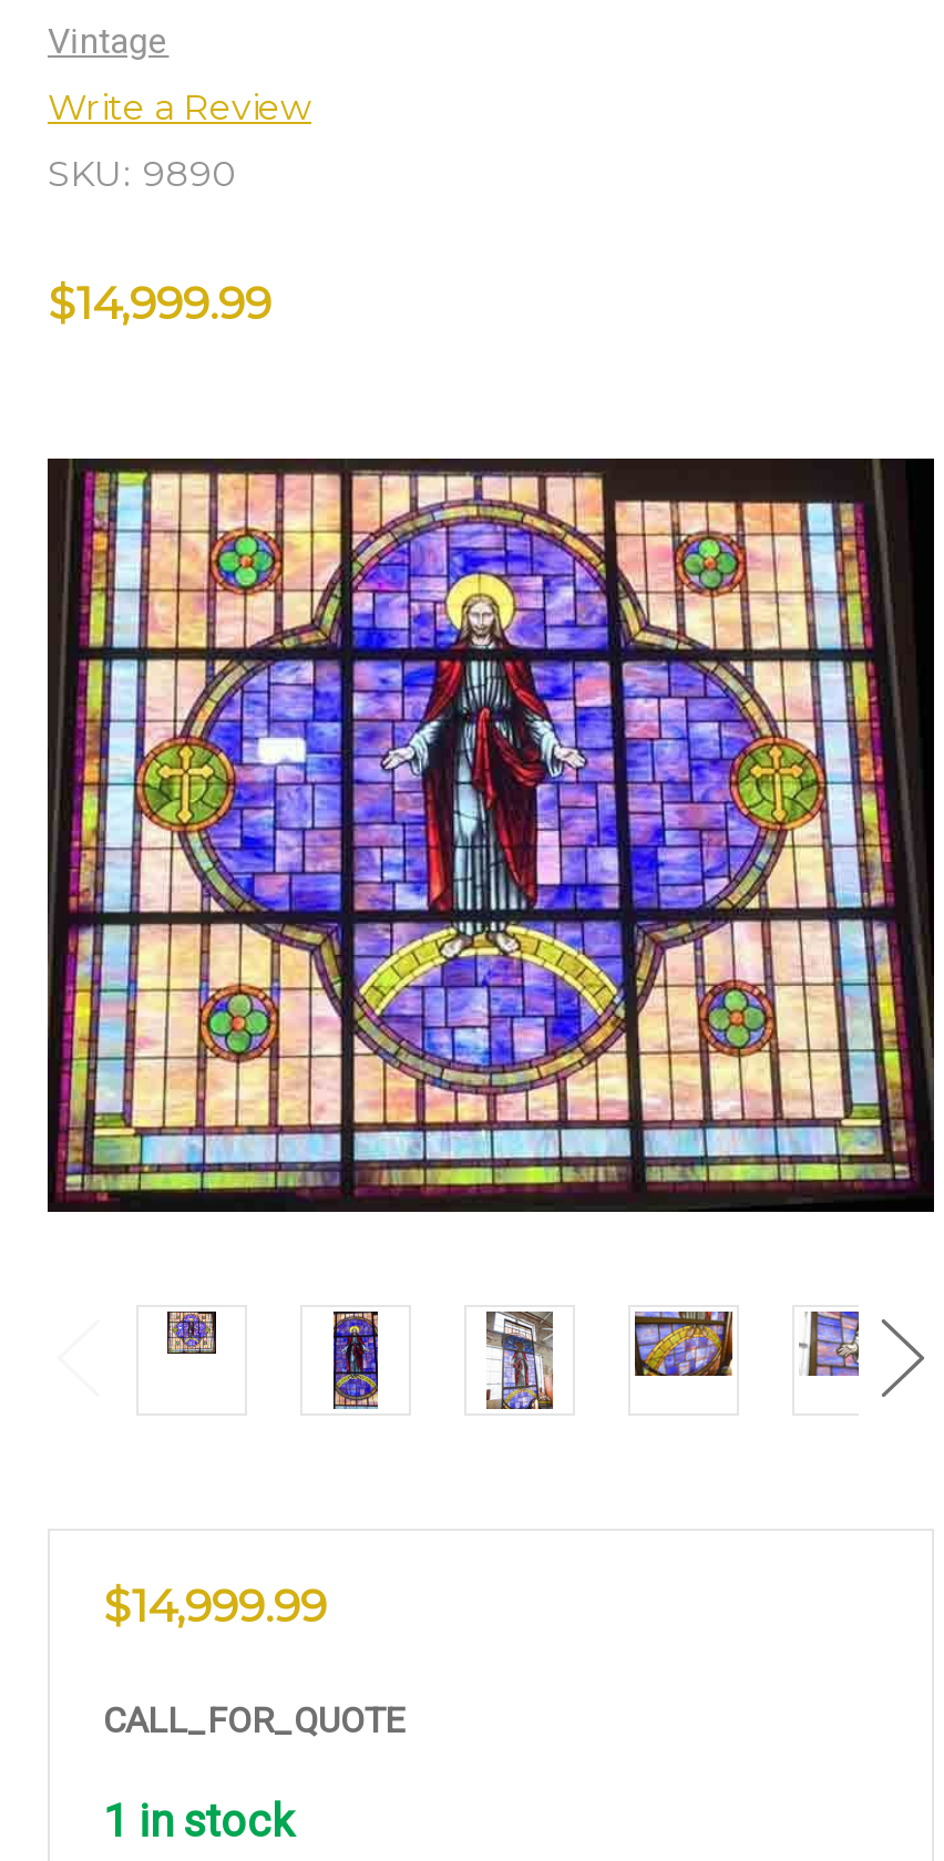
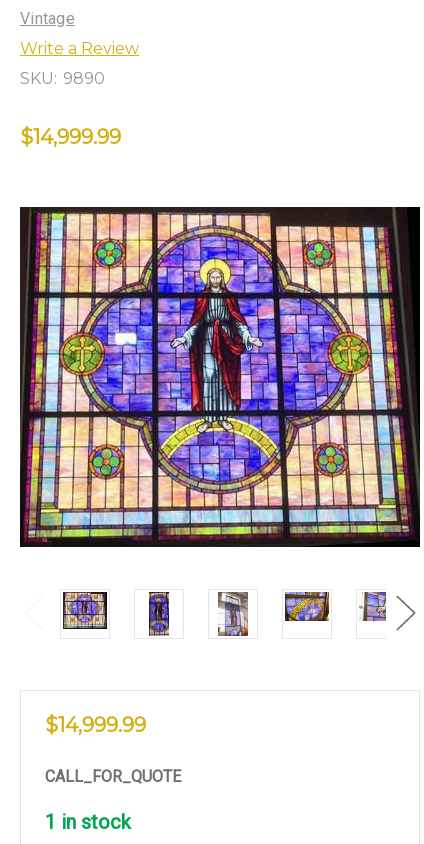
- [image]
+ [image]
